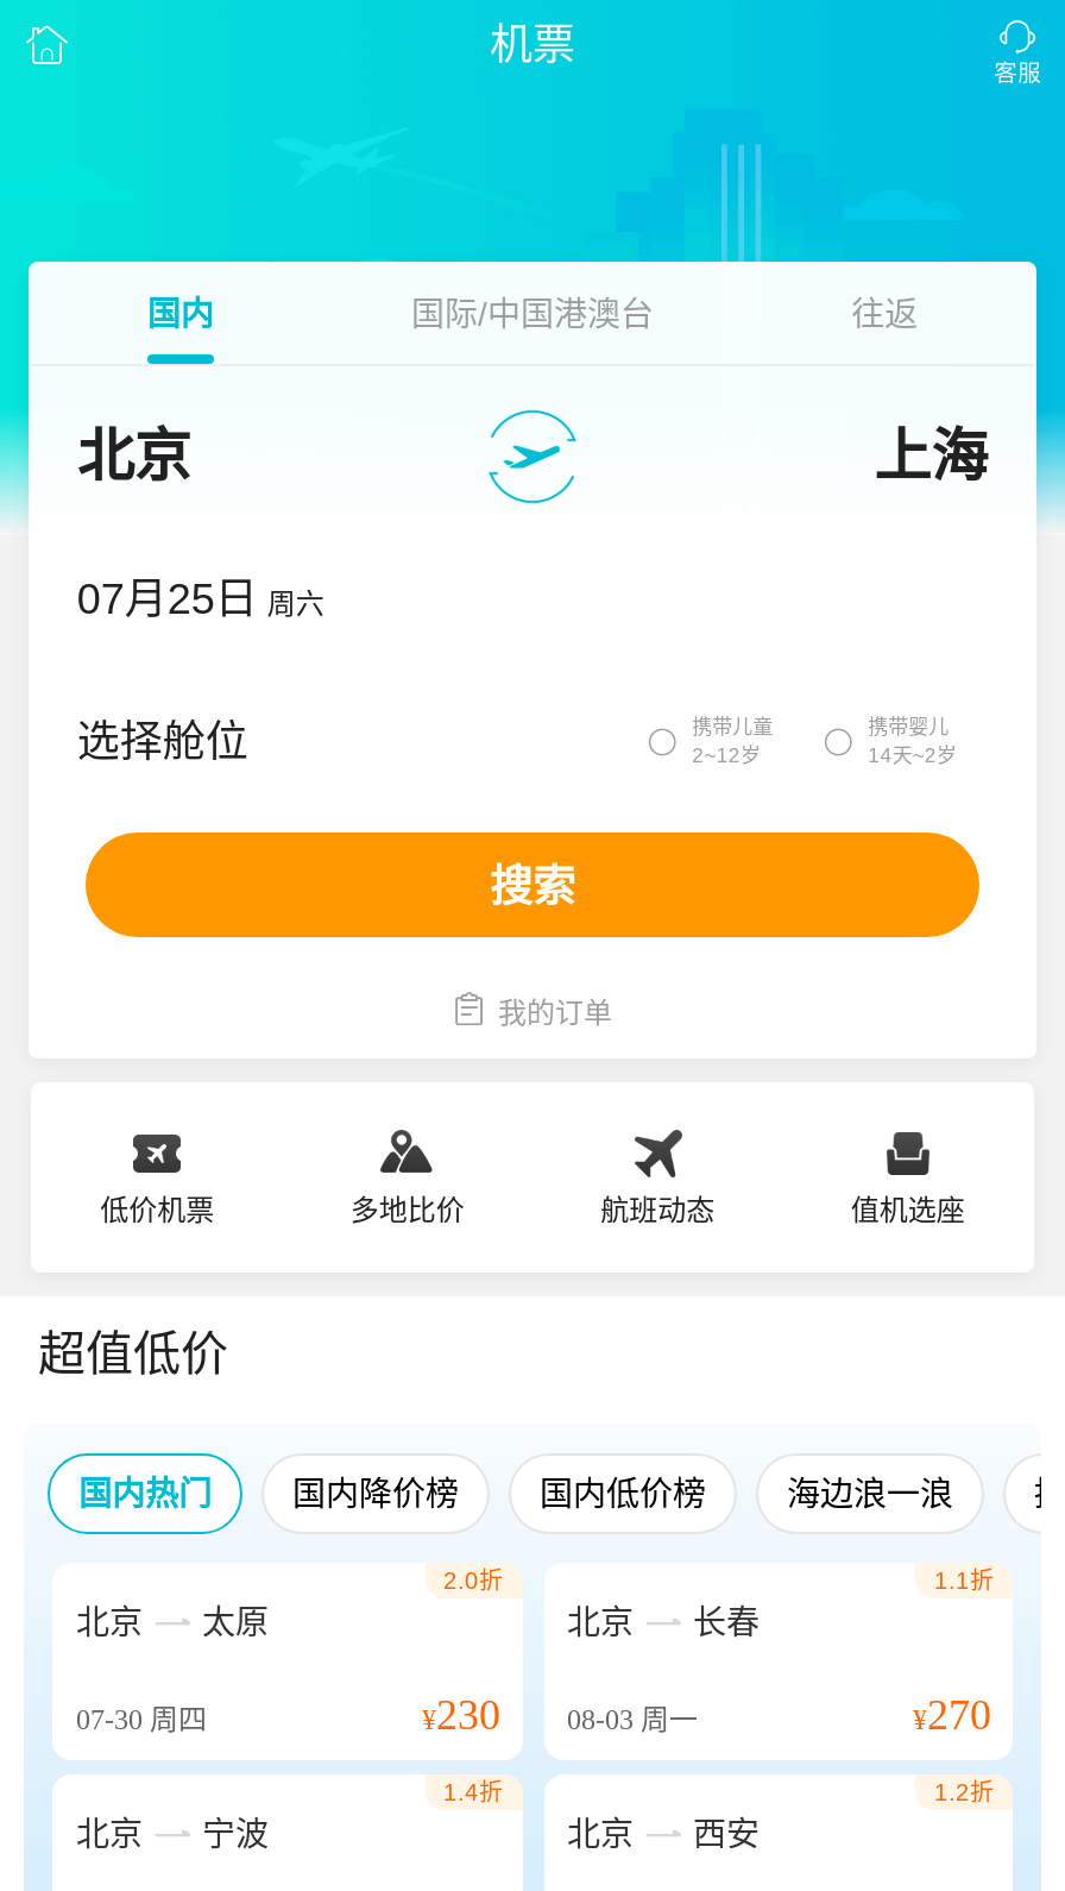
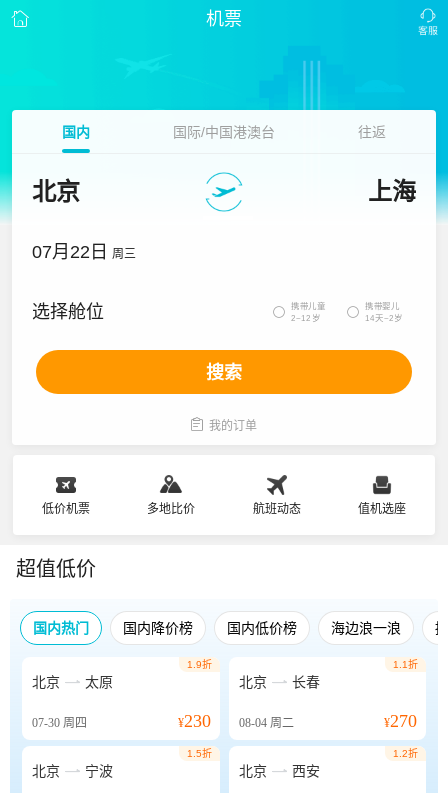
- 07月25日 周六
+ 07月22日 周三

- 2.0折
+ 1.9折

- ¥230 08-03周一
+ ¥230 08-04周二

- 1.4折
+ 1.5折
